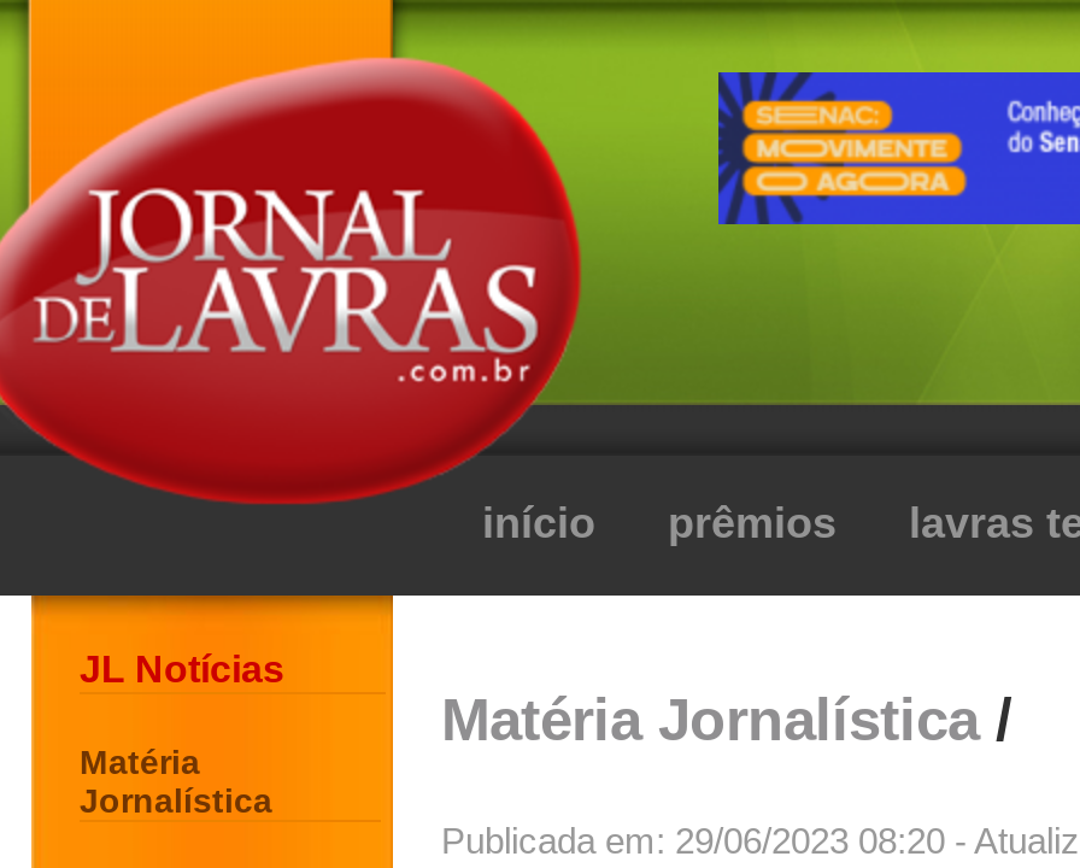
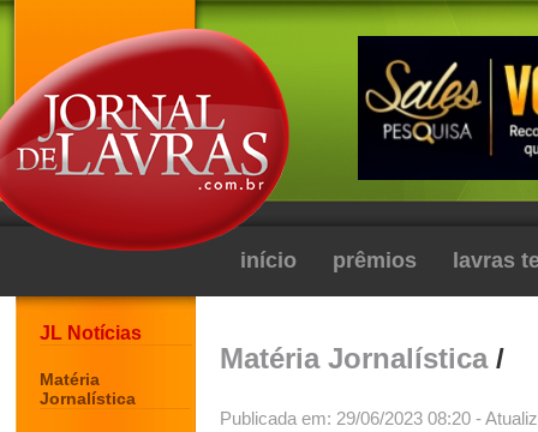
- [image]
+ [image]
